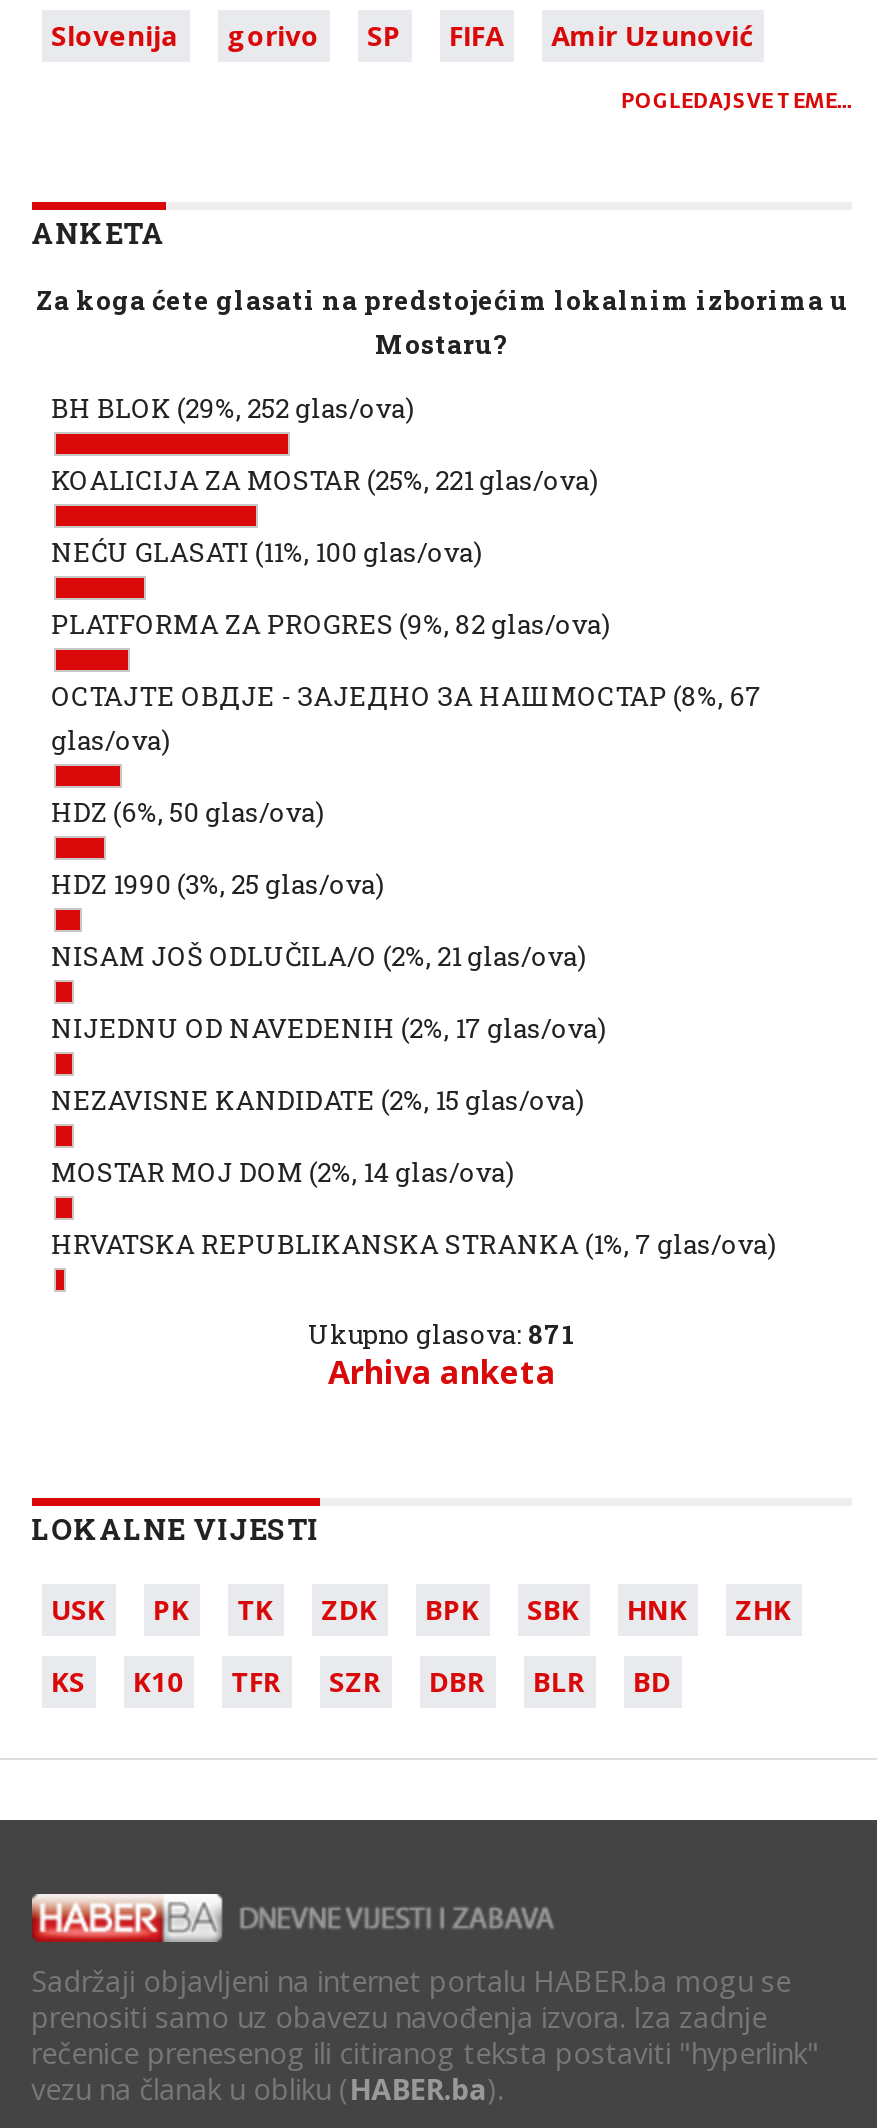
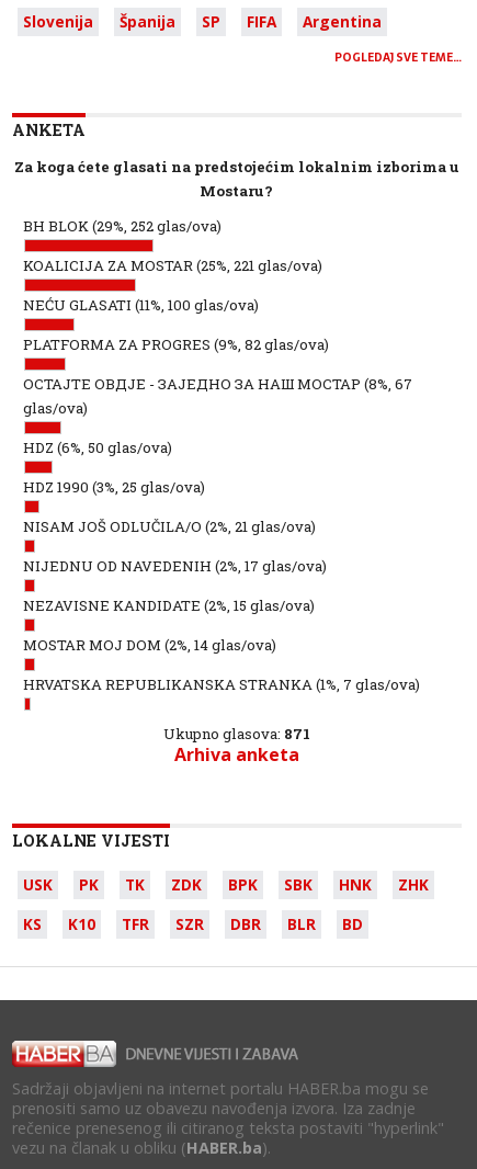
- gorivo
+ Španija

- Amir Uzunović
+ Argentina
